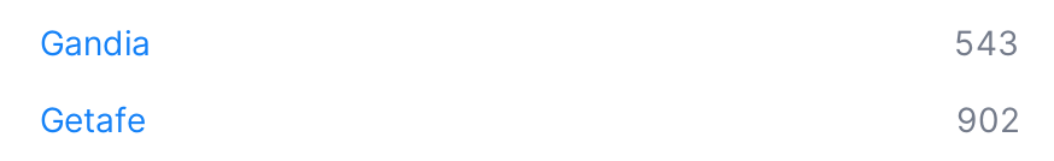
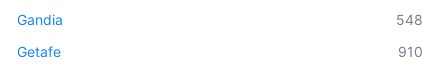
- 543
+ 548

- 902
+ 910
